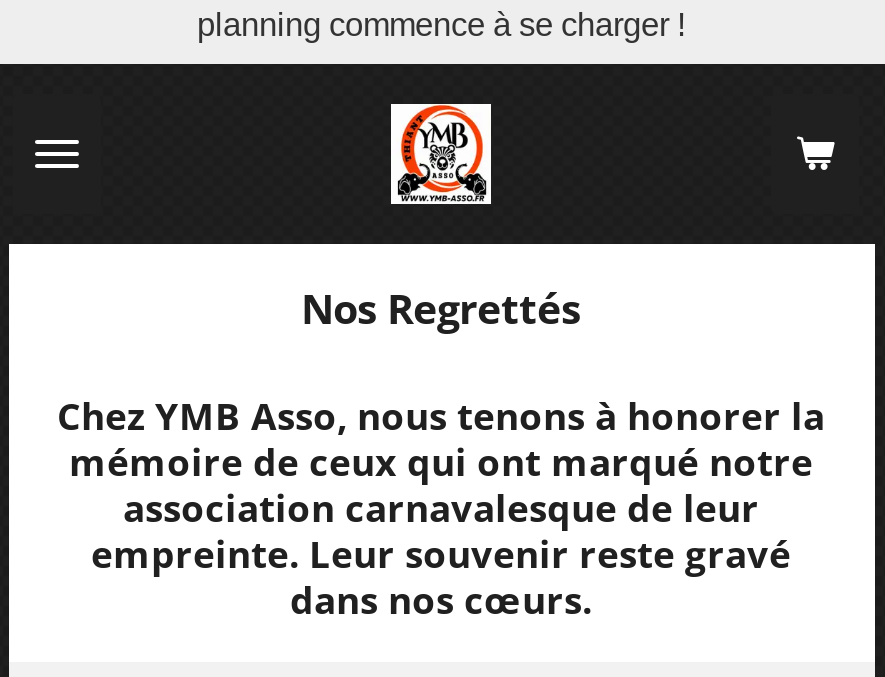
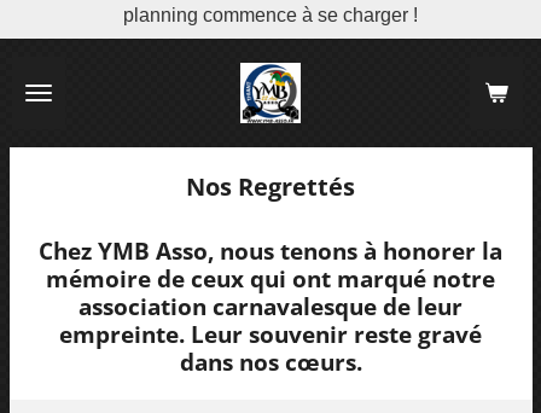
- [image]
+ [image]
